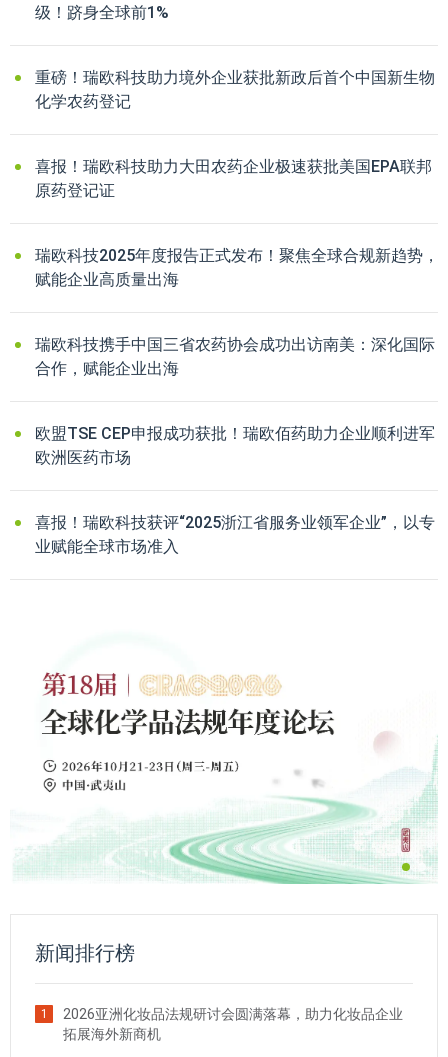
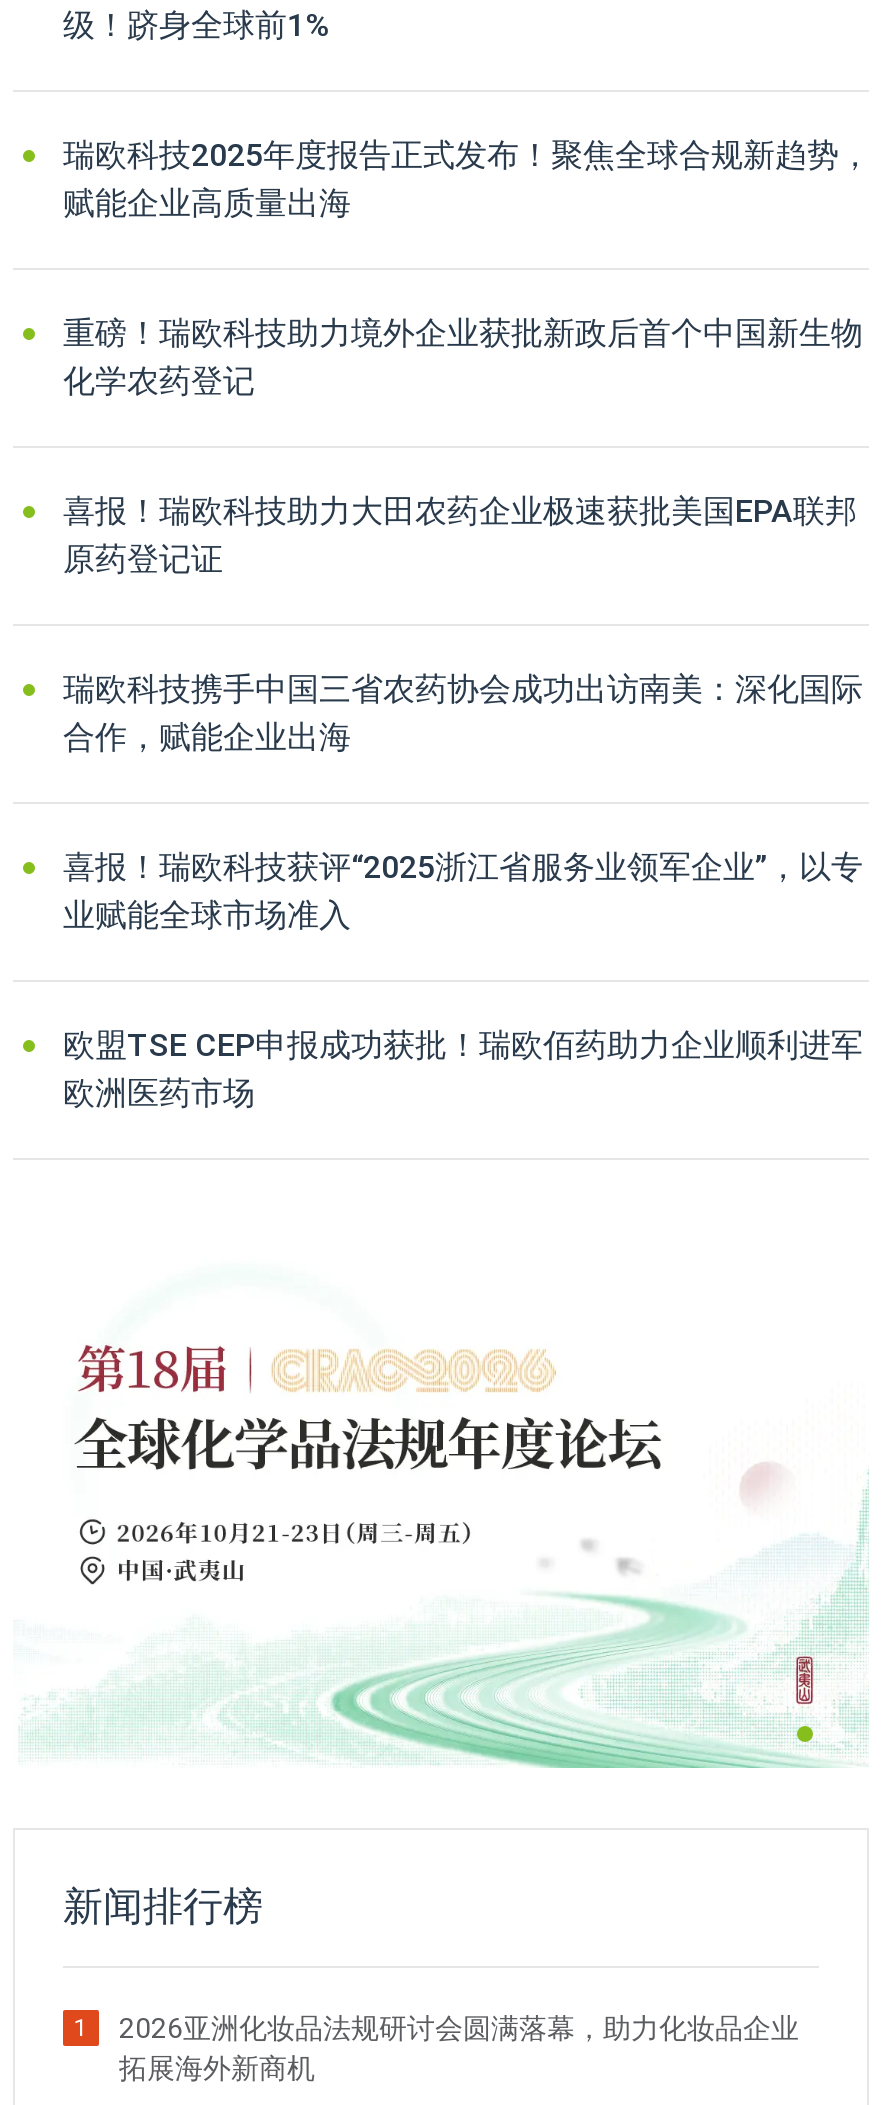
moved down: 重磅！瑞欧科技助力境外企业获批新政后首个中国新生物 | 化学农药登记 | 喜报！瑞欧科技助力大田农药企业极速获批美国EPA联邦 | 原药登记证

moved up: 瑞欧科技2025年度报告正式发布！聚焦全球合规新趋势， | 赋能企业高质量出海

moved down: 欧盟TSE CEP申报成功获批！瑞欧佰药助力企业顺利进军 | 欧洲医药市场

moved up: 喜报！瑞欧科技获评“2025浙江省服务业领军企业”，以专 | 业赋能全球市场准入
